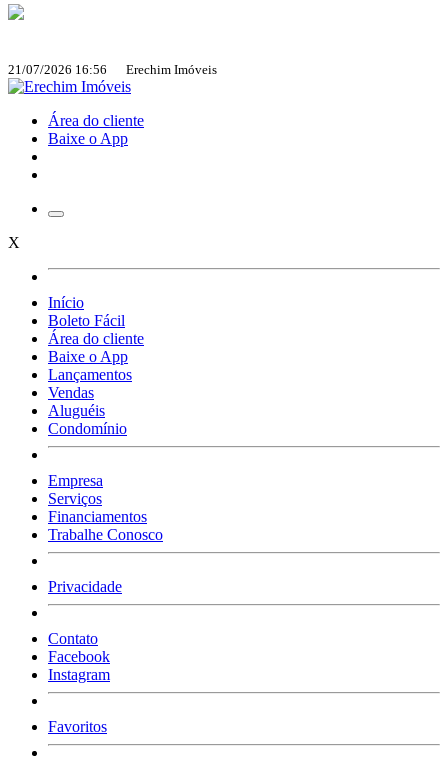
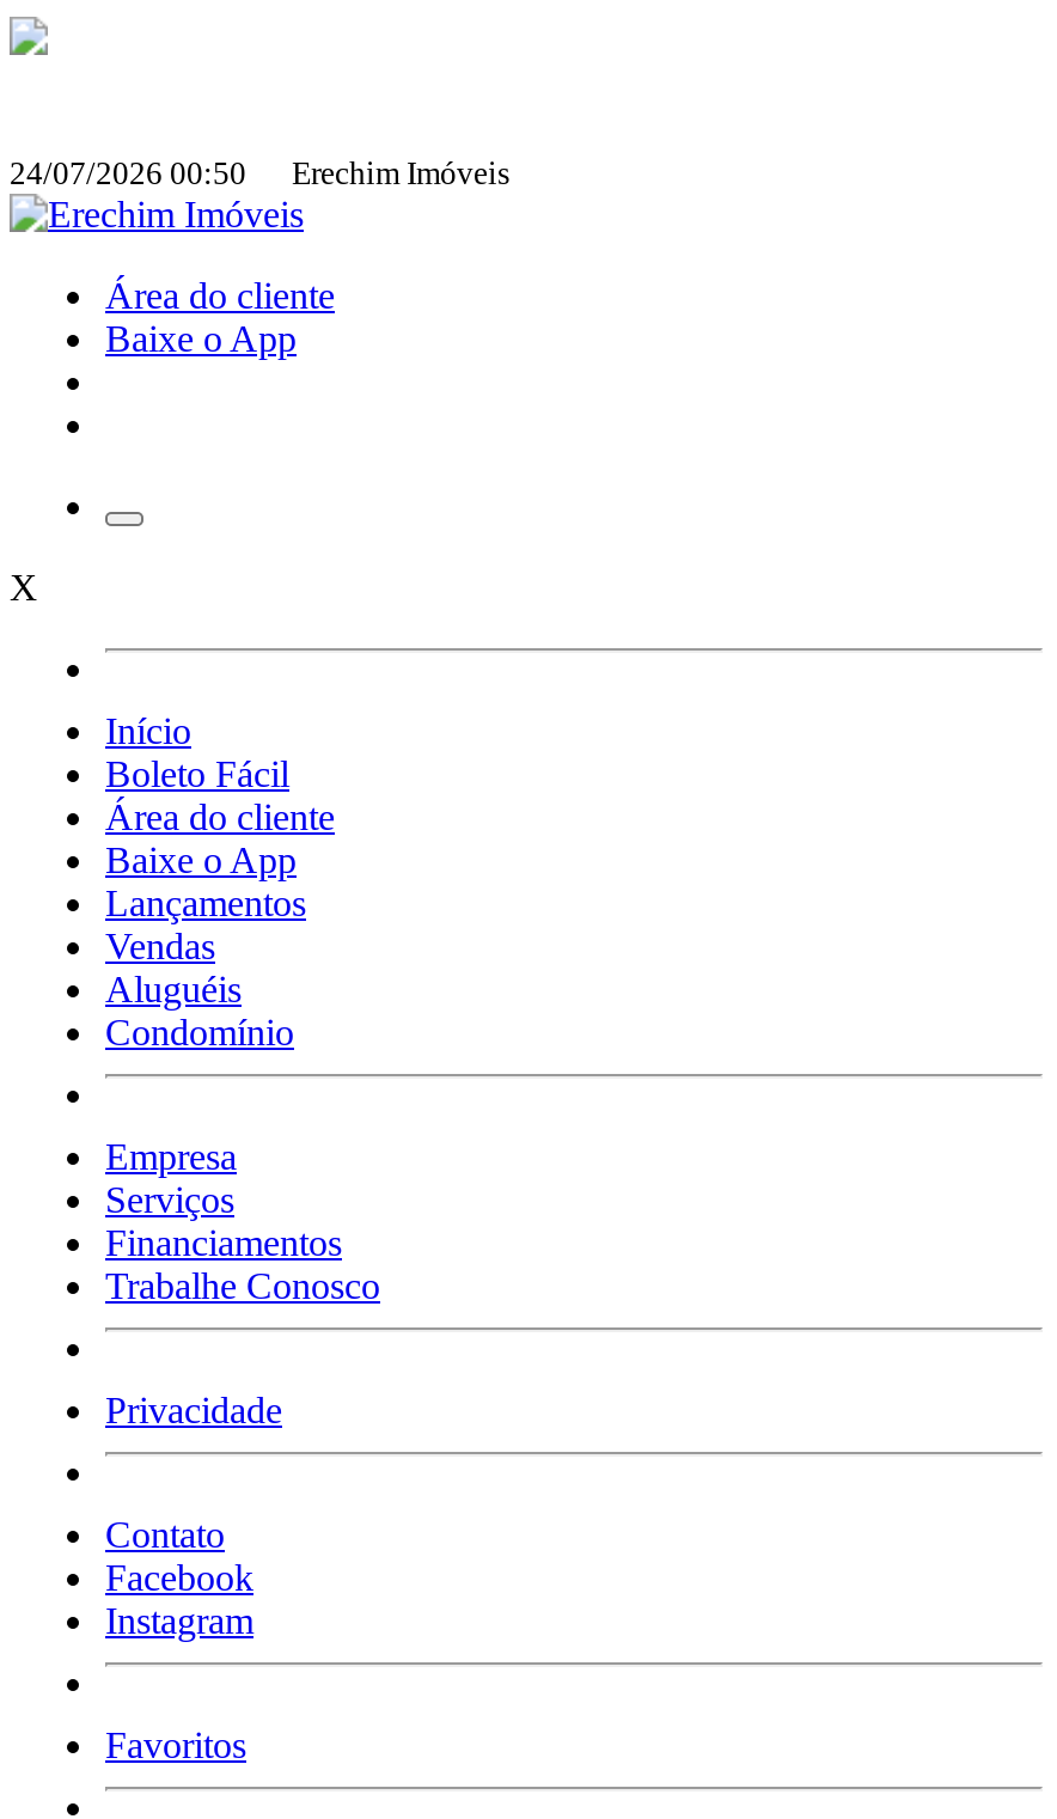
- 21/07/2026 16:56 Erechim Imóveis
+ 24/07/2026 00:50 Erechim Imóveis
